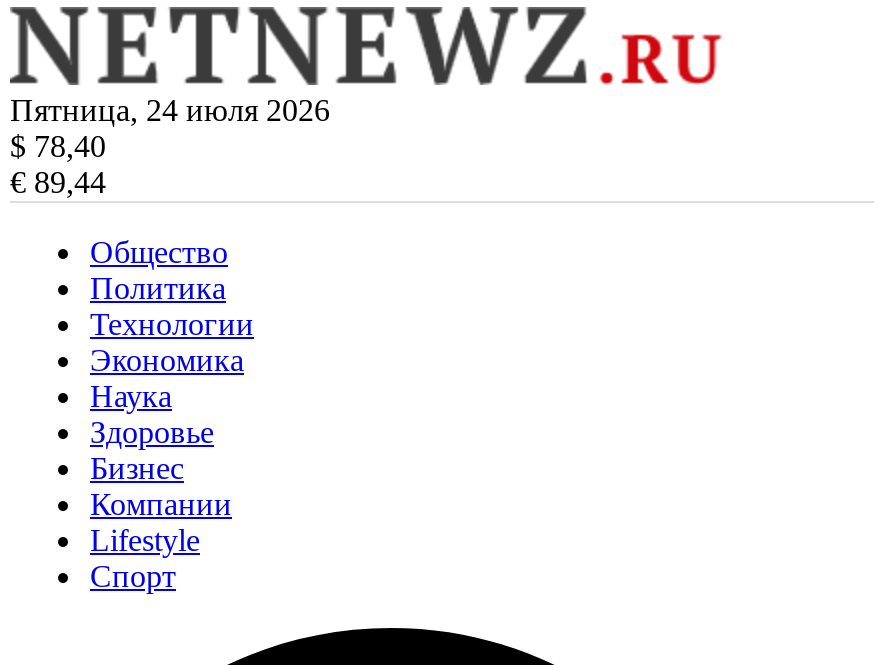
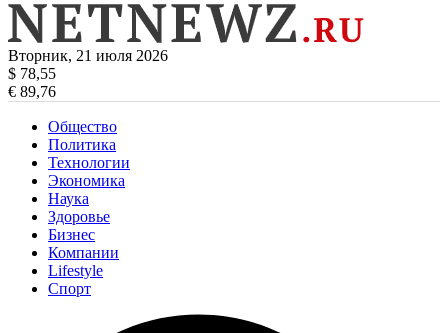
- Пятница, 24 июля 2026
+ Вторник, 21 июля 2026

- $ 78,40
+ $ 78,55

- € 89,44
+ € 89,76
